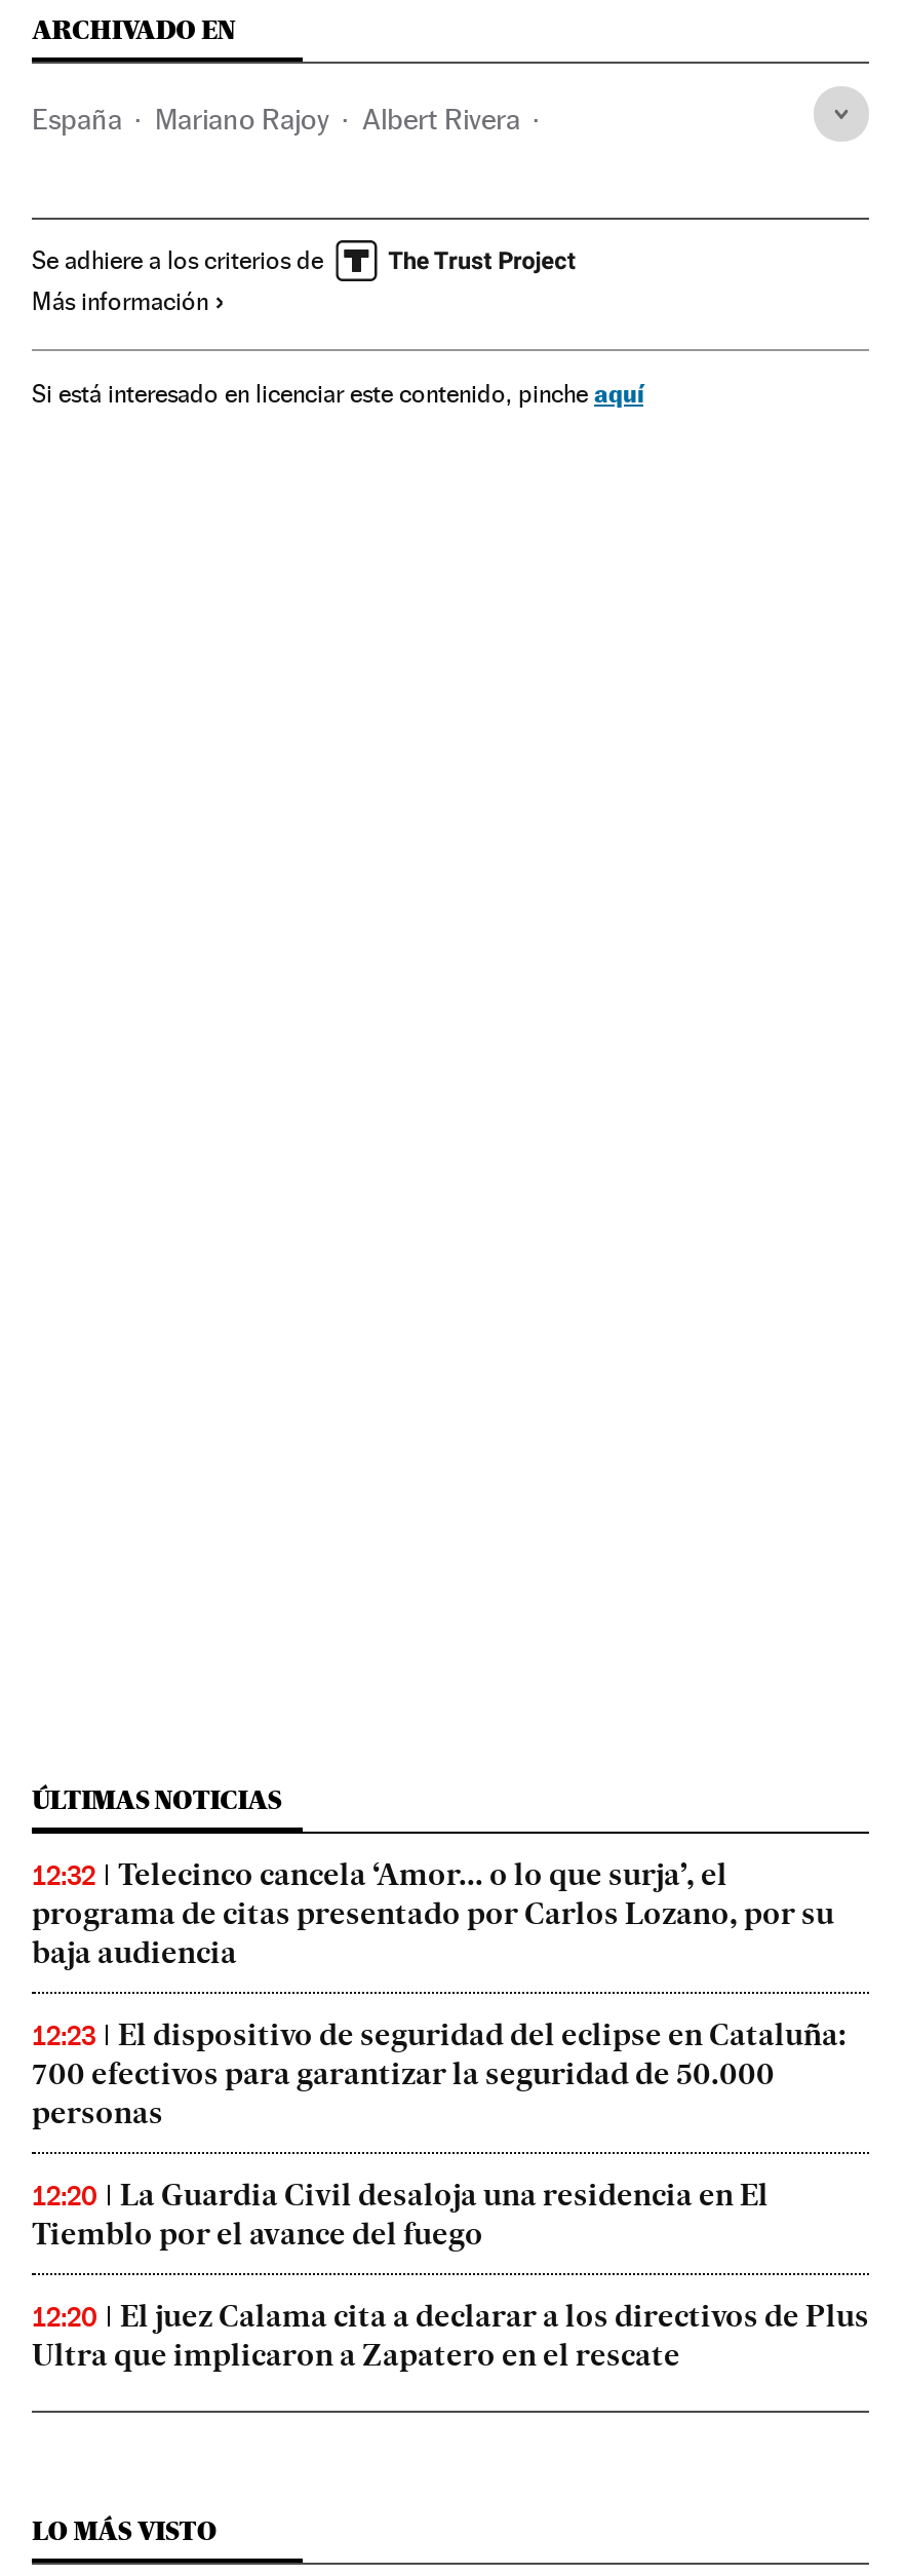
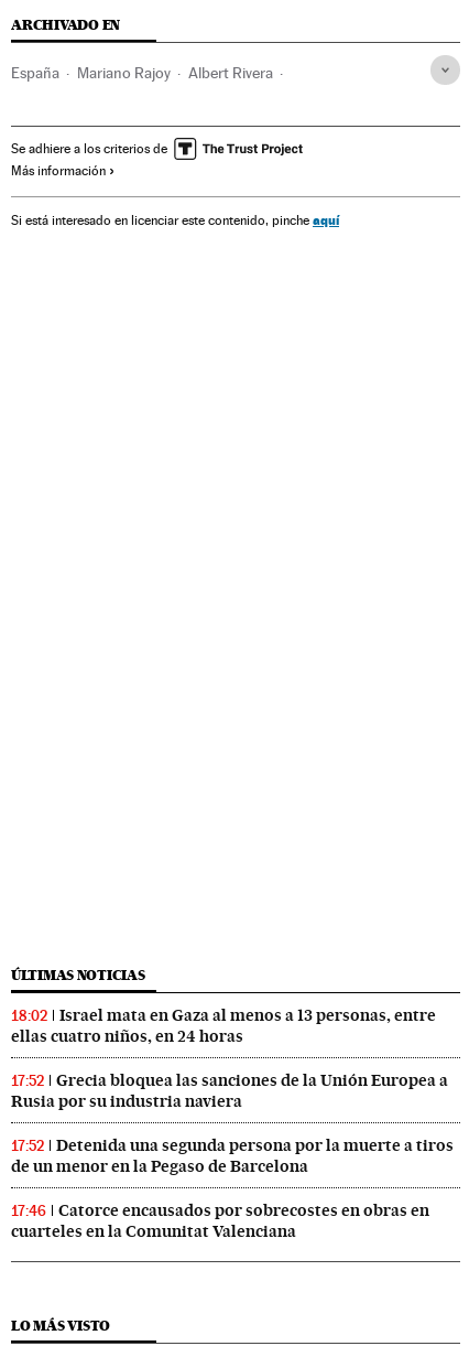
- 12:32
- Telecinco cancela ‘Amor... o lo que surja’, el
- programa de citas presentado por Carlos Lozano, por su
- baja audiencia
+ 18:02
+ Israel mata en Gaza al menos a 13 personas, entre
+ ellas cuatro niños, en 24 horas

- 12:23
- El dispositivo de seguridad del eclipse en Cataluña:
- 700 efectivos para garantizar la seguridad de 50.000
- personas
+ 17:52
+ Grecia bloquea las sanciones de la Unión Europea a
+ Rusia por su industria naviera

- 12:20
- La Guardia Civil desaloja una residencia en El
- Tiemblo por el avance del fuego
+ 17:52
+ Detenida una segunda persona por la muerte a tiros
+ de un menor en la Pegaso de Barcelona

- 12:20
- El juez Calama cita a declarar a los directivos de Plus
- Ultra que implicaron a Zapatero en el rescate
+ 17:46
+ Catorce encausados por sobrecostes en obras en
+ cuarteles en la Comunitat Valenciana
